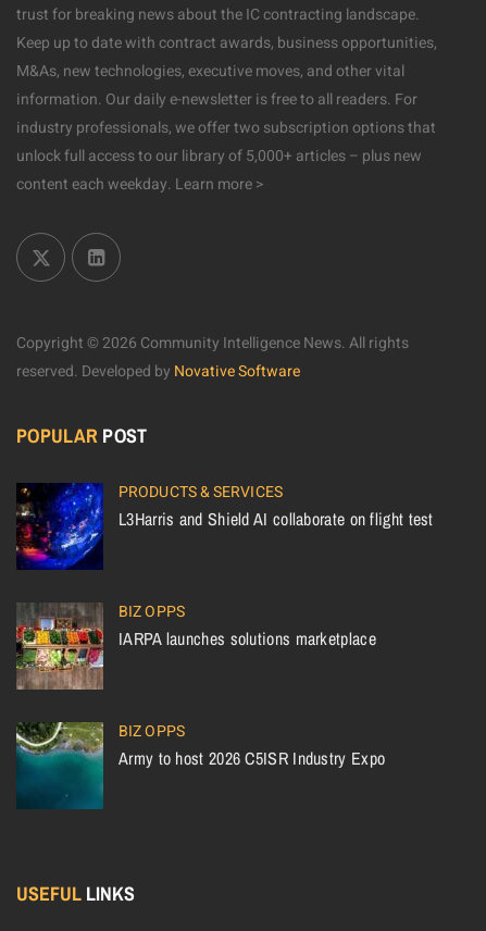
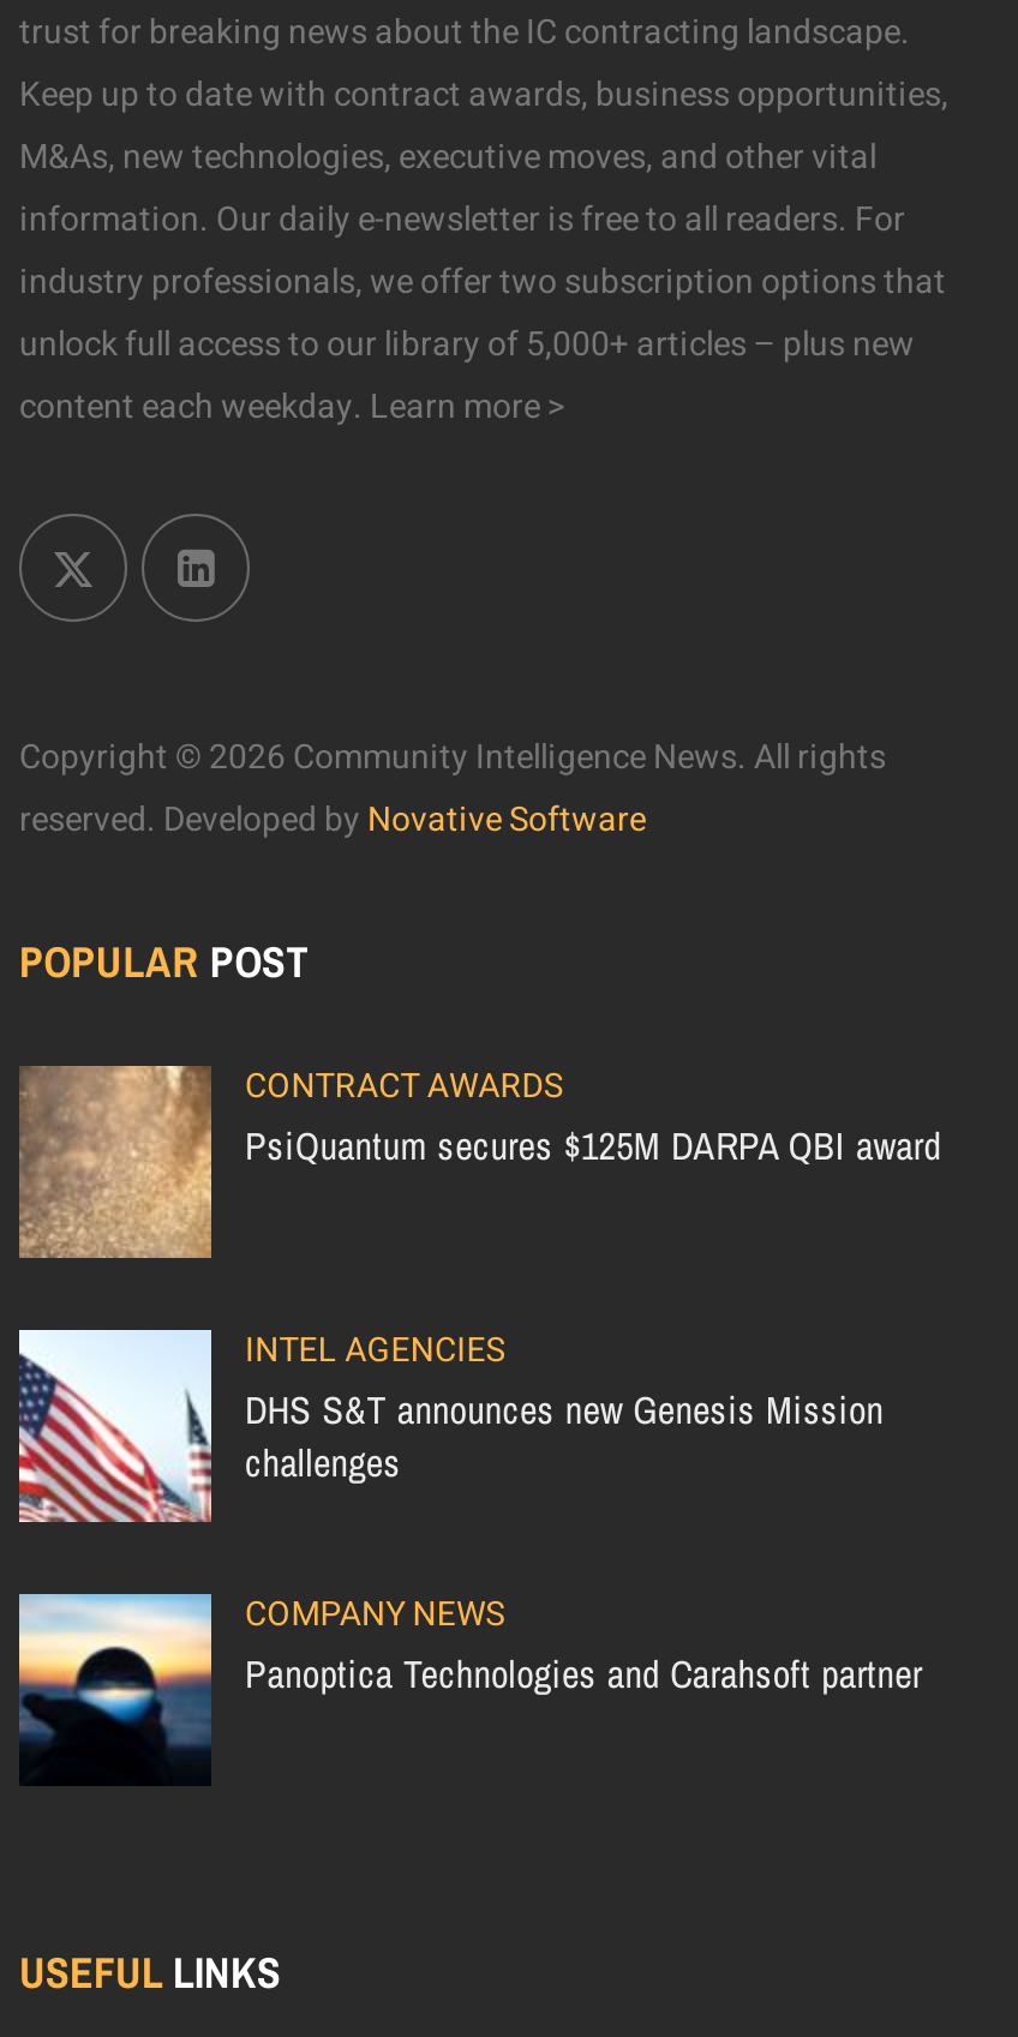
- [image]
- PRODUCTS & SERVICES
- L3Harris and Shield AI collaborate on flight test
+ [image]
+ CONTRACT AWARDS
+ PsiQuantum secures $125M DARPA QBI award

- [image]
- BIZ OPPS
- IARPA launches solutions marketplace
+ [image]
+ INTEL AGENCIES
+ DHS S&T announces new Genesis Mission
+ challenges

- [image]
- BIZ OPPS
- Army to host 2026 C5ISR Industry Expo
+ [image]
+ COMPANY NEWS
+ Panoptica Technologies and Carahsoft partner
